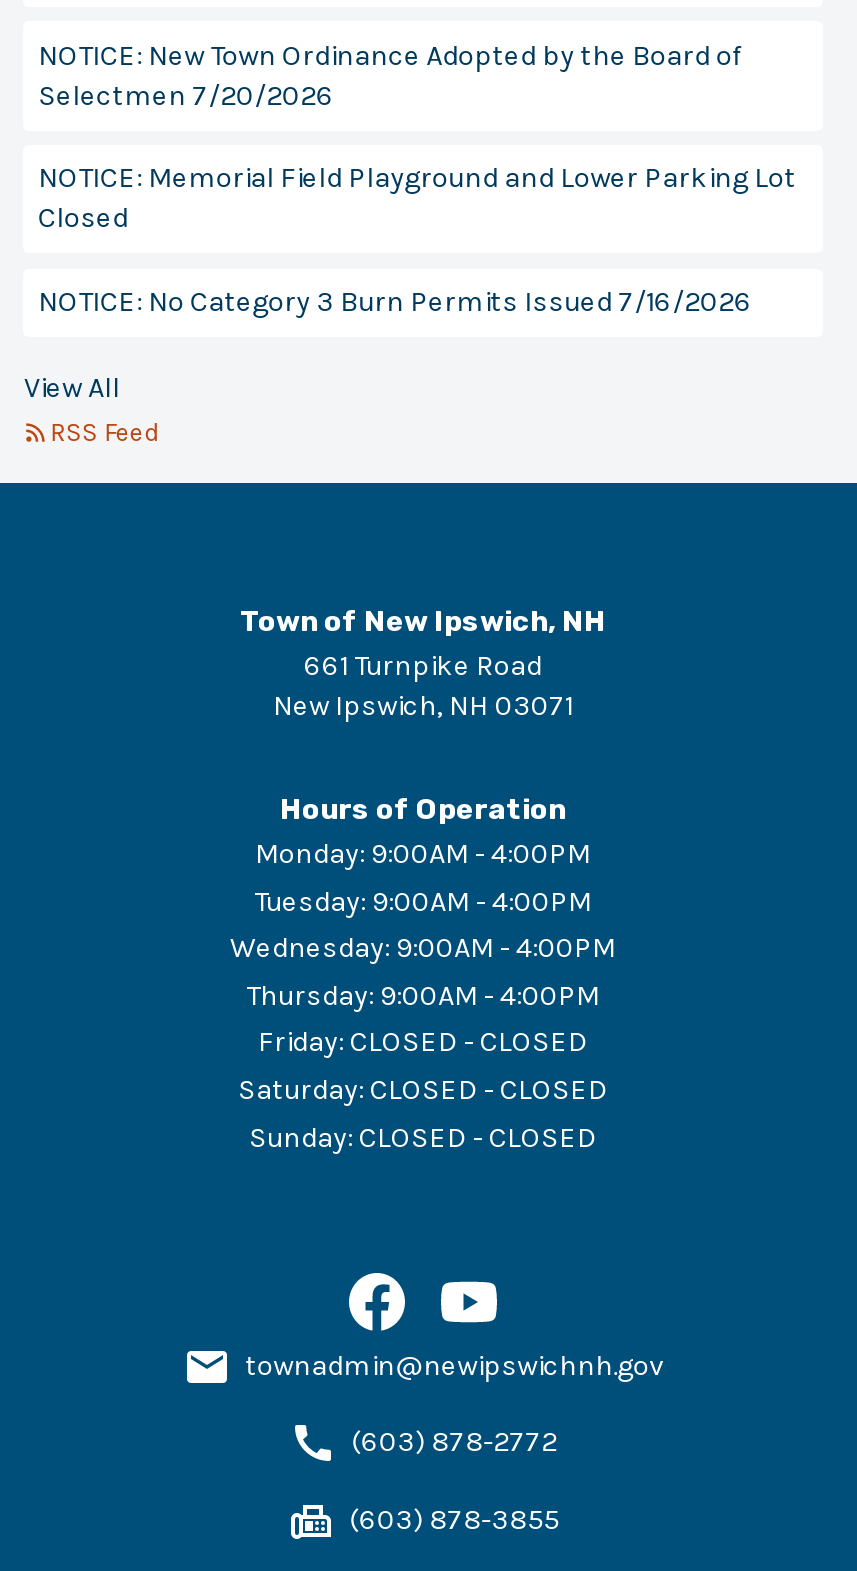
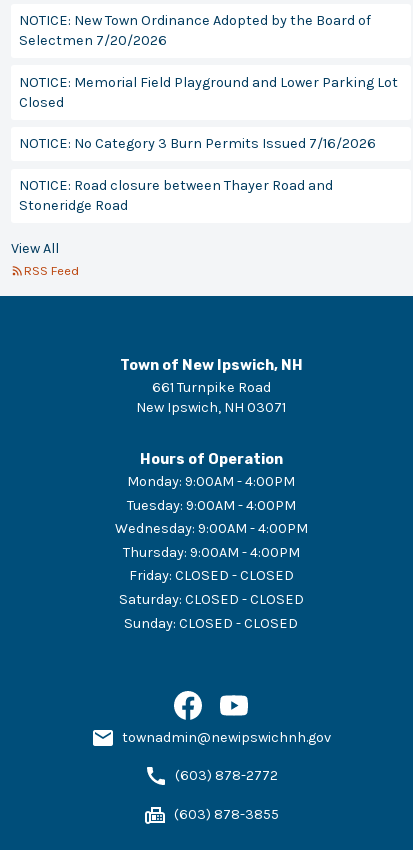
+ NOTICE: Road closure between Thayer Road and
+ Stoneridge Road
